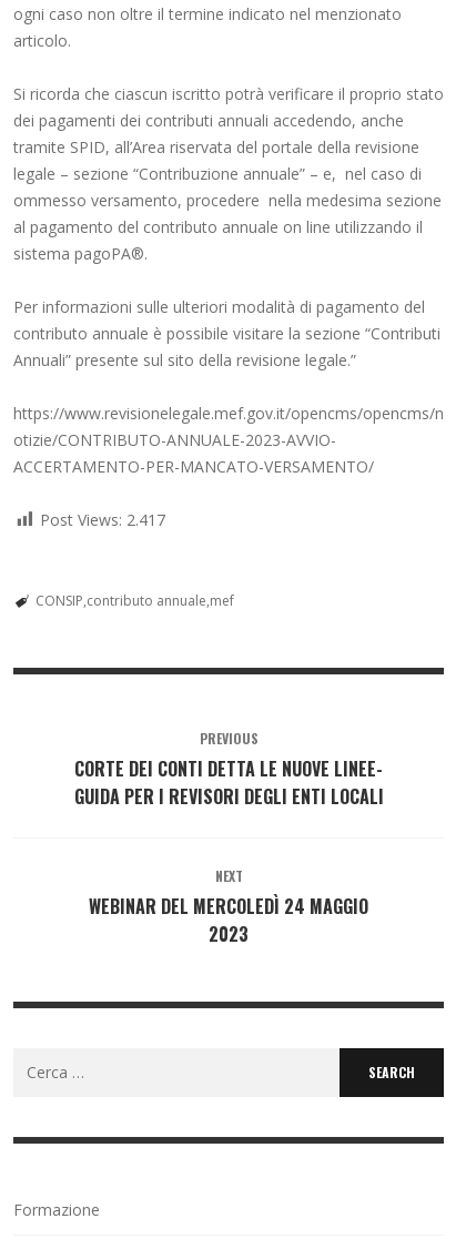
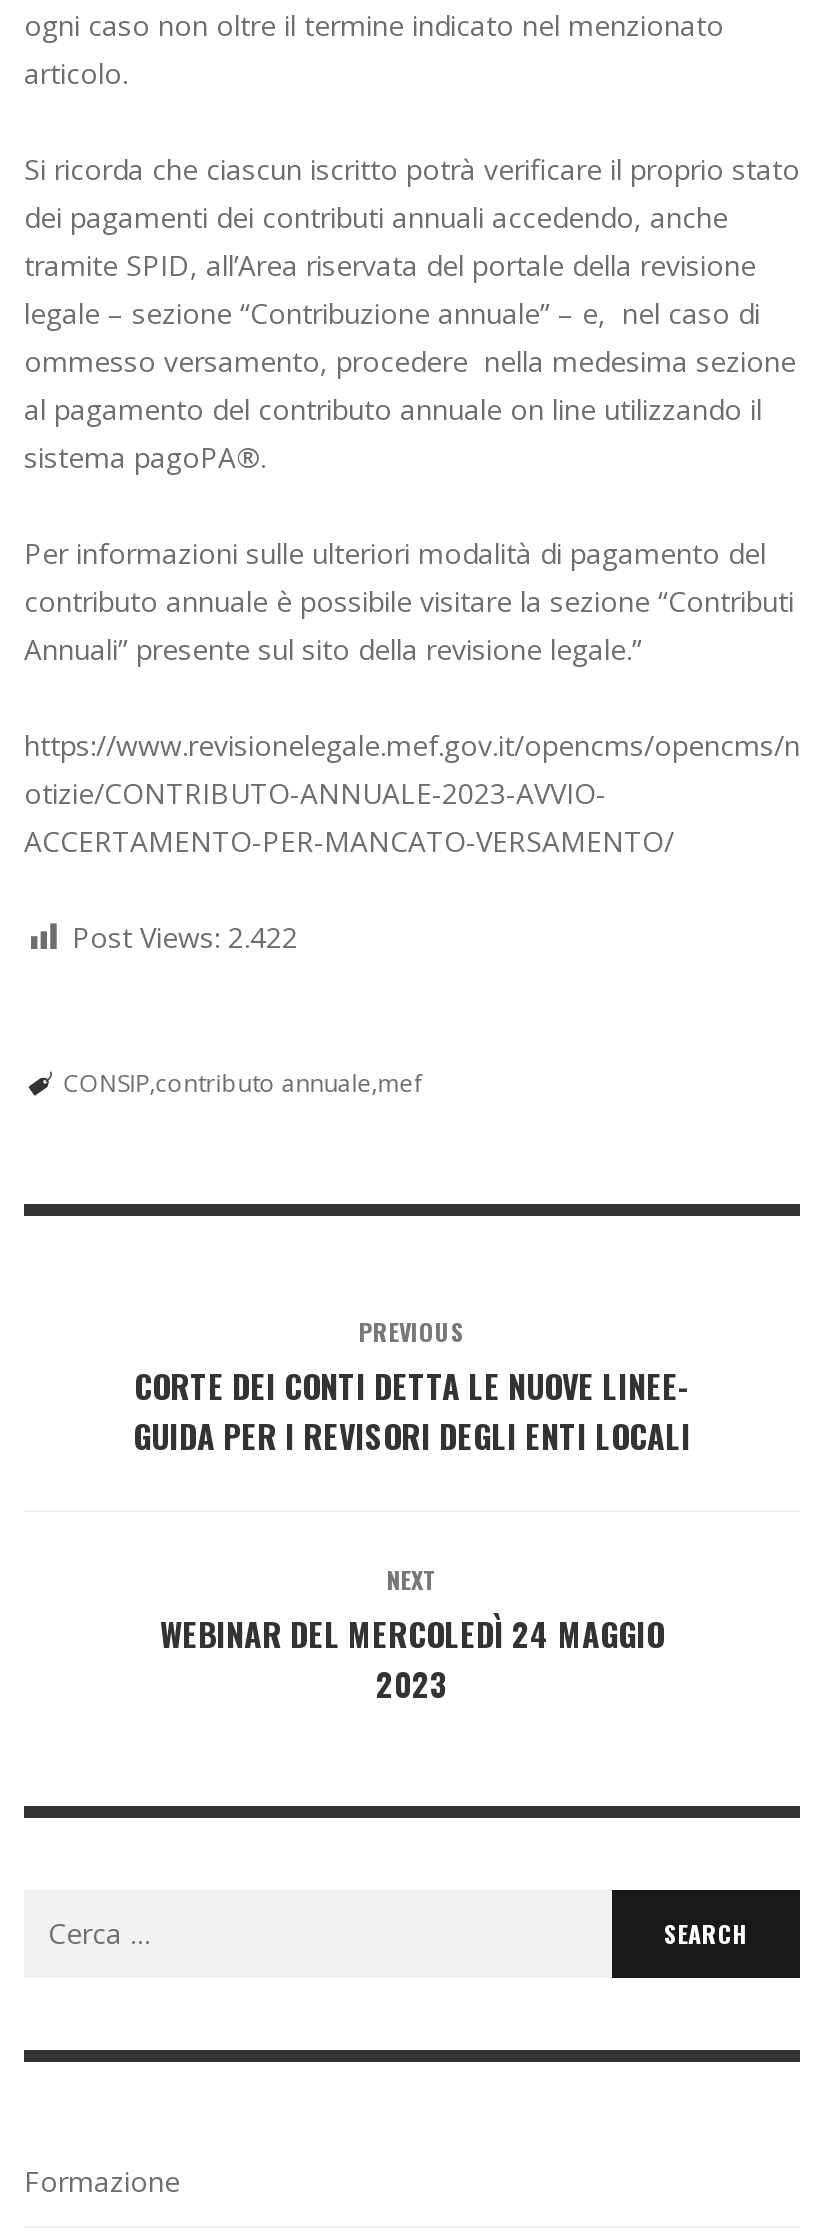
- Post Views: 2.417
+ Post Views: 2.422
